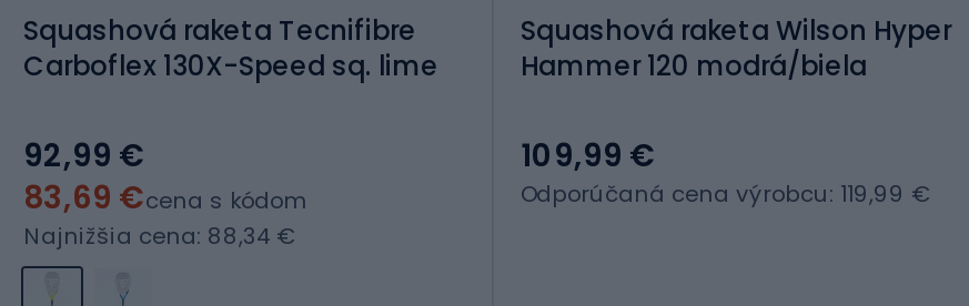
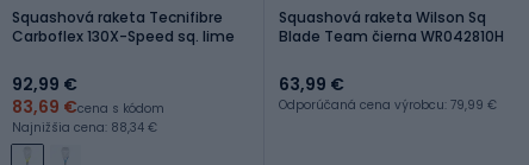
- Squashová raketa Wilson Hyper
- Hammer 120 modrá/biela
+ Squashová raketa Wilson Sq
+ Blade Team čierna WR042810H

- 109,99 €
- Odporúčaná cena výrobcu: 119,99 €
+ 63,99 €
+ Odporúčaná cena výrobcu: 79,99 €
